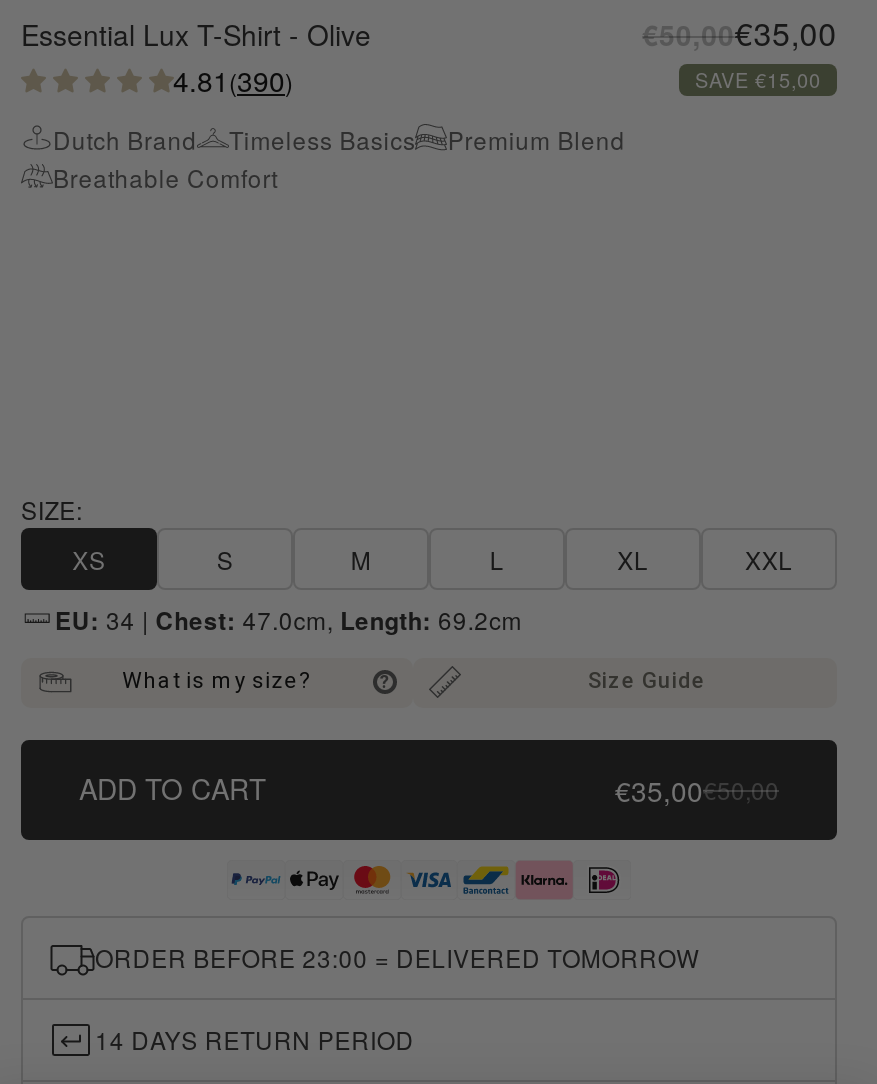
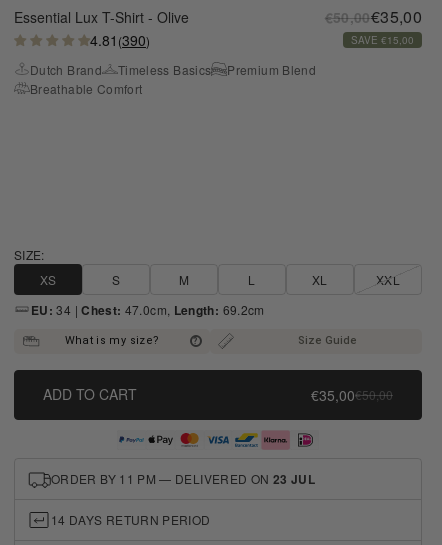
- ORDER BEFORE 23:00 = DELIVERED TOMORROW
+ ORDER BY 11 PM — DELIVERED ON 23 JUL
